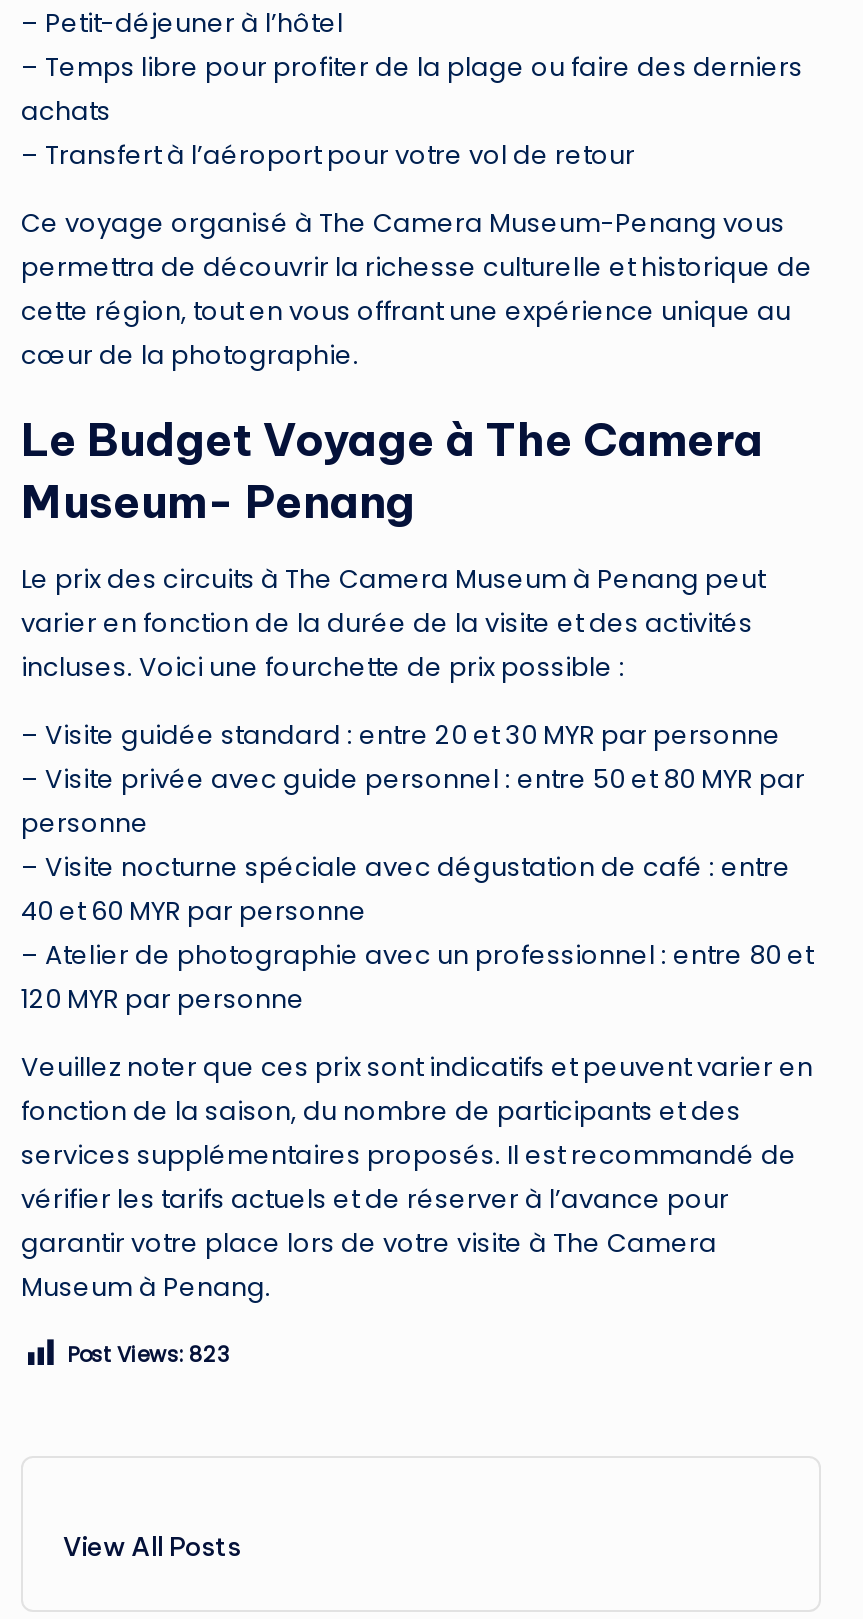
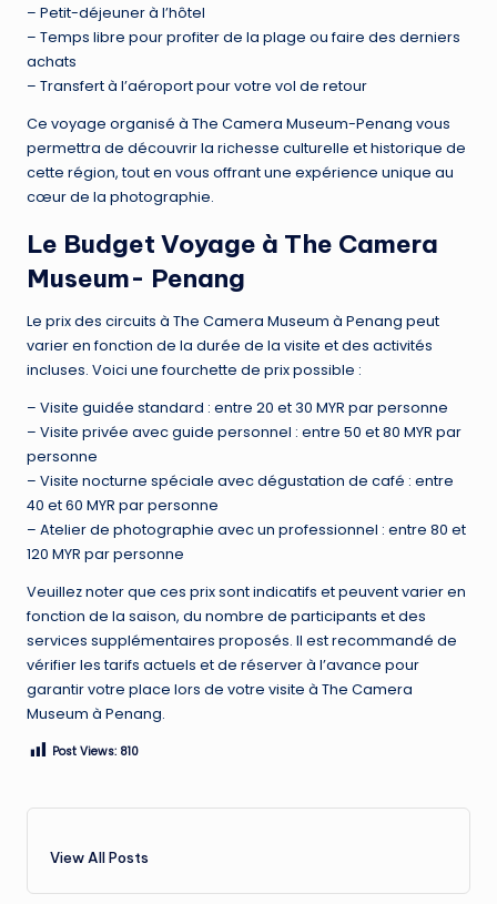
- Post Views: 823
+ Post Views: 810
